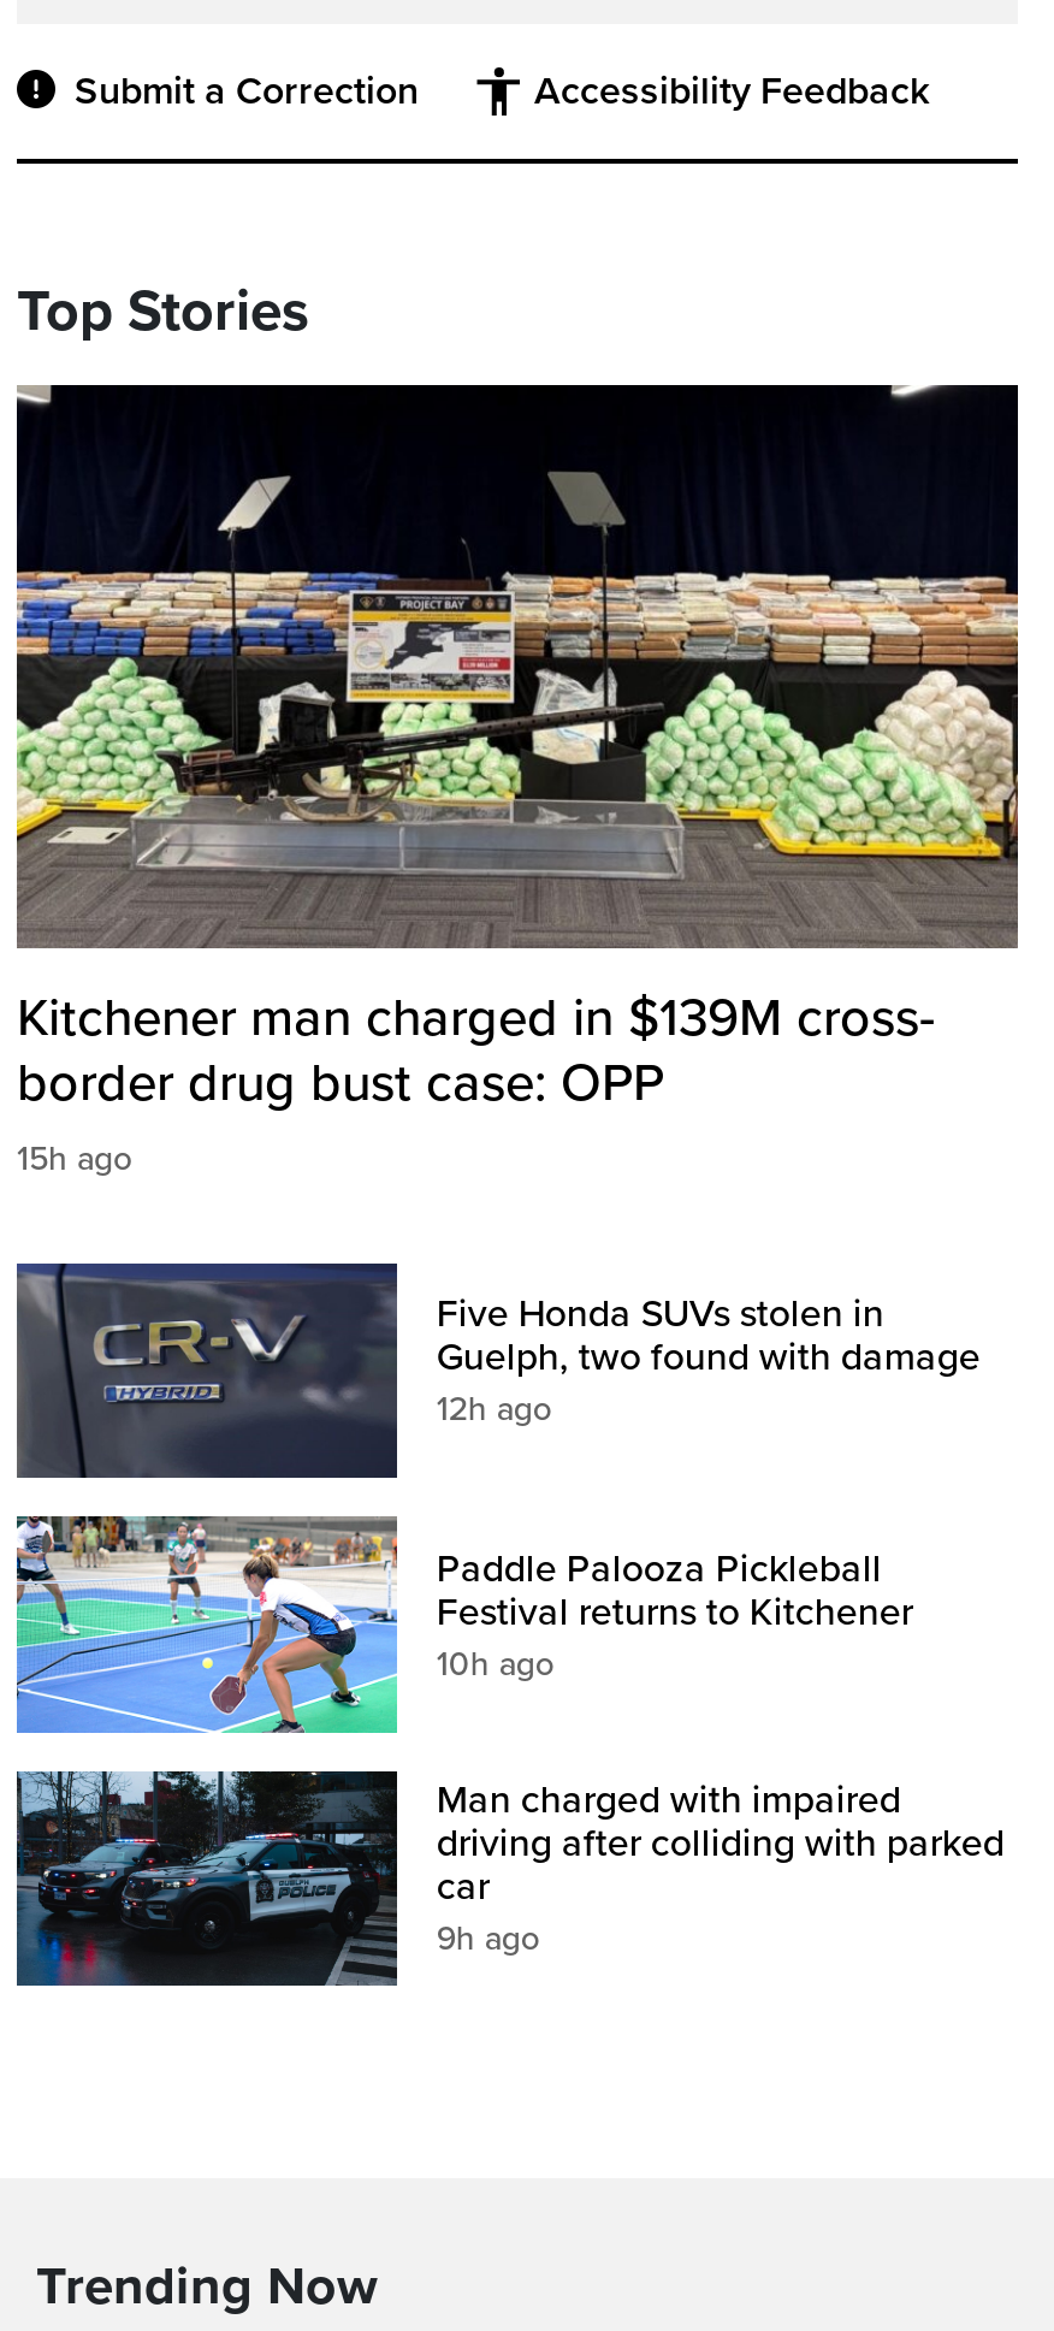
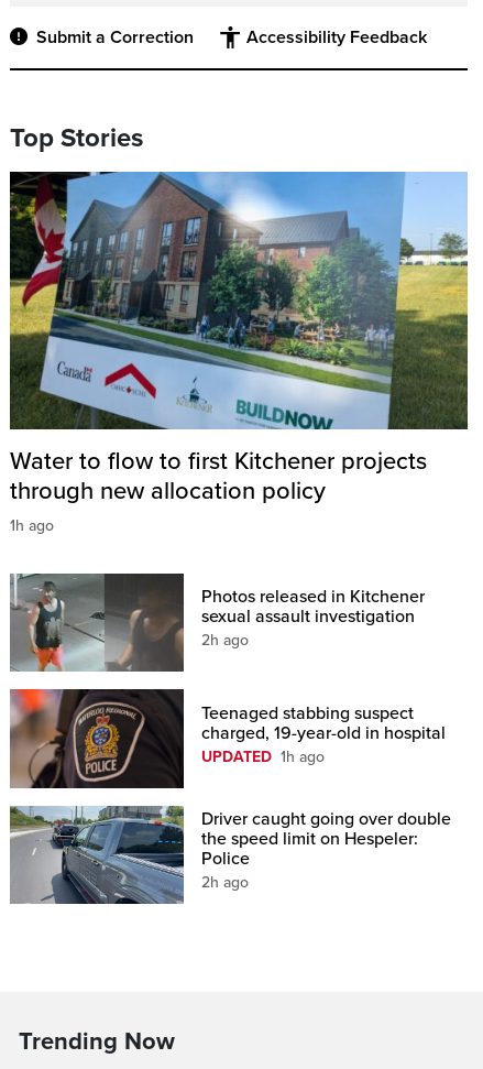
- [image]
- Kitchener man charged in $139M cross-
- border drug bust case: OPP
- 15h ago
+ [image]
+ Water to flow to first Kitchener projects
+ through new allocation policy
+ 1h ago

- [image]
- Five Honda SUVs stolen in
- Guelph, two found with damage
- 12h ago
+ [image]
+ Photos released in Kitchener
+ sexual assault investigation
+ 2h ago

- [image]
- Paddle Palooza Pickleball
- Festival returns to Kitchener
- 10h ago
+ [image]
+ Teenaged stabbing suspect
+ charged, 19-year-old in hospital
+ UPDATED 1h ago

- [image]
- Man charged with impaired
- driving after colliding with parked
- car
- 9h ago
+ [image]
+ Driver caught going over double
+ the speed limit on Hespeler:
+ Police
+ 2h ago
